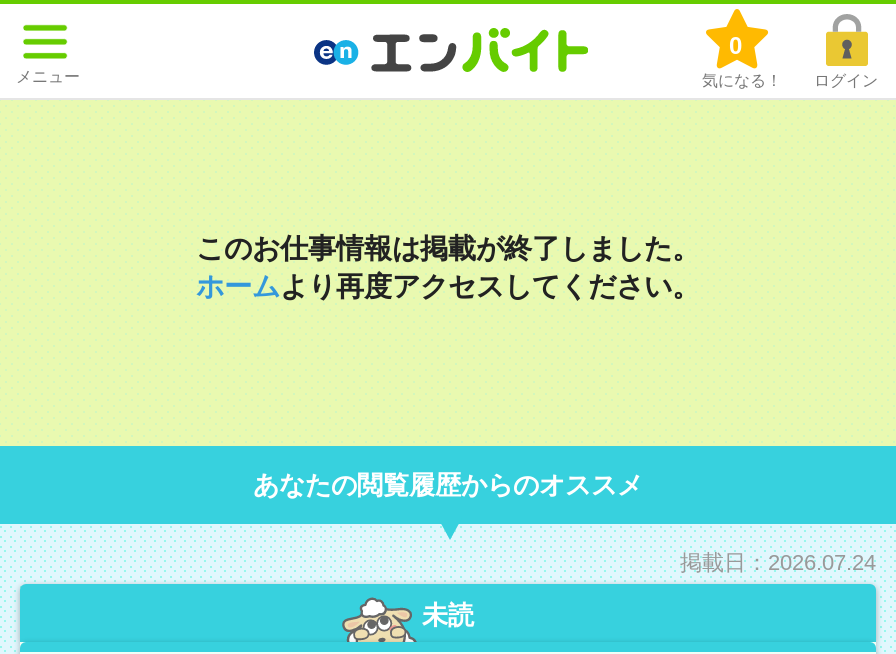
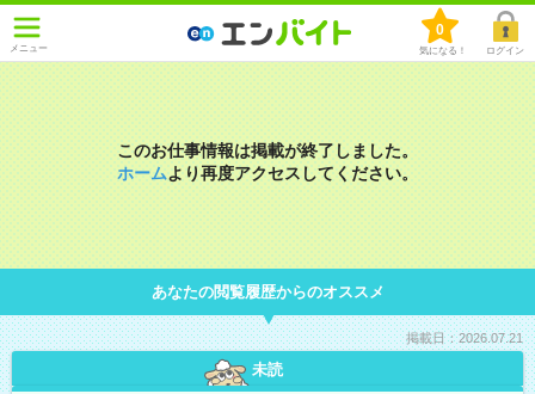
- 掲載日：2026.07.24
+ 掲載日：2026.07.21
